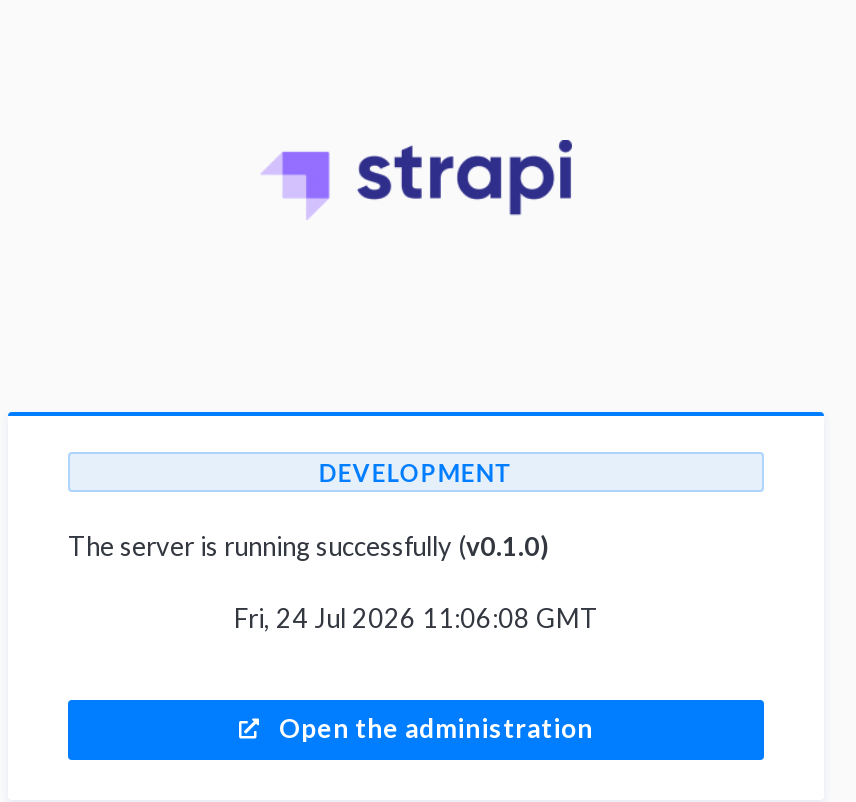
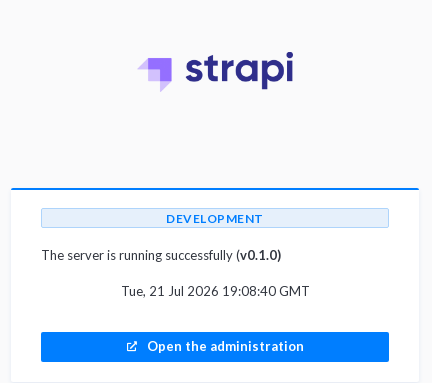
- Fri, 24 Jul 2026 11:06:08 GMT
+ Tue, 21 Jul 2026 19:08:40 GMT
